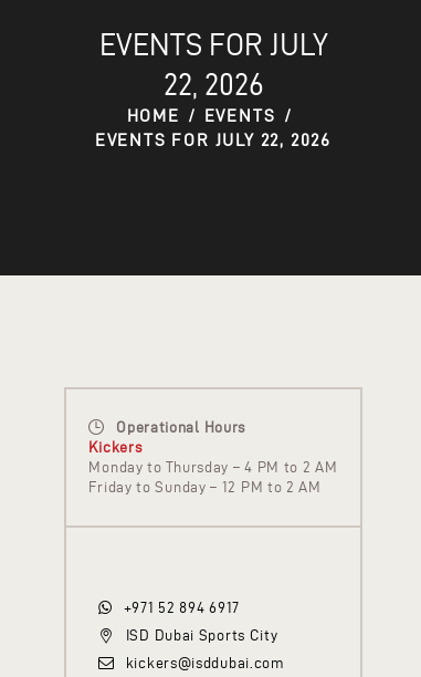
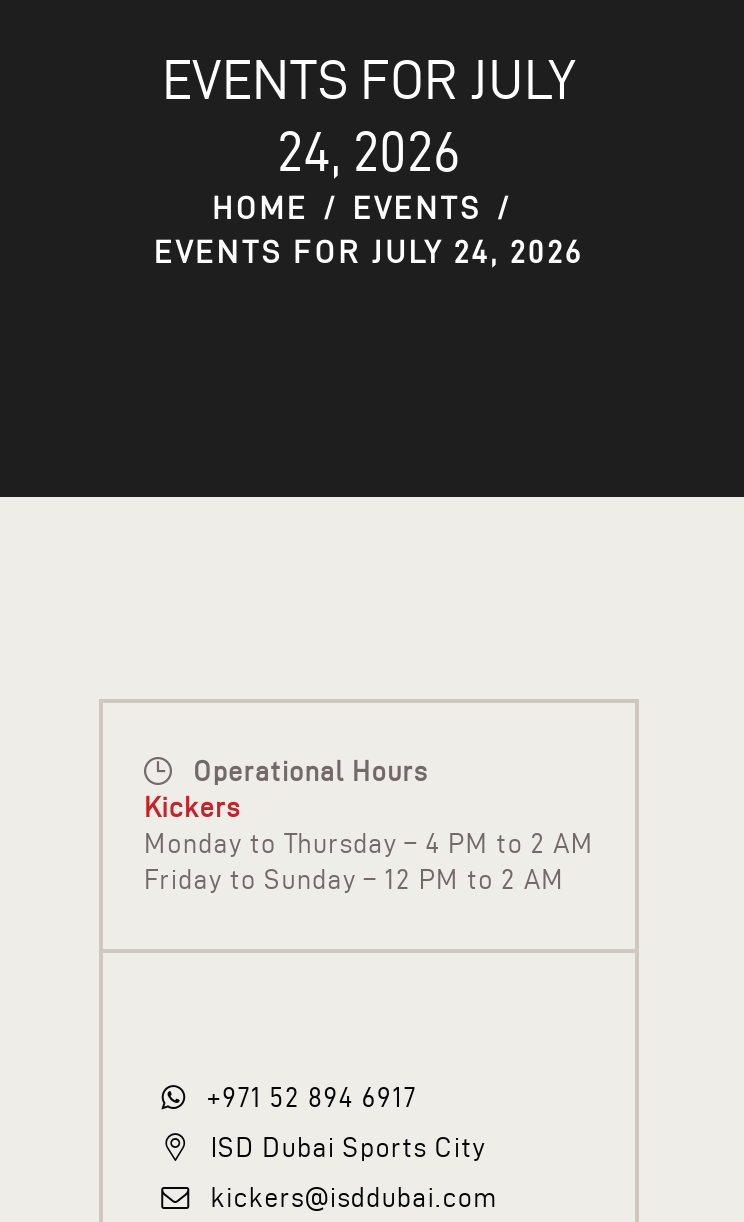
- 22, 2026
+ 24, 2026

- EVENTS FOR JULY 22, 2026
+ EVENTS FOR JULY 24, 2026
